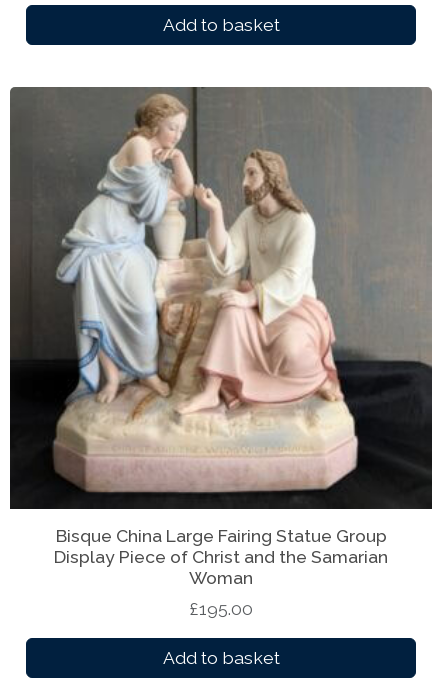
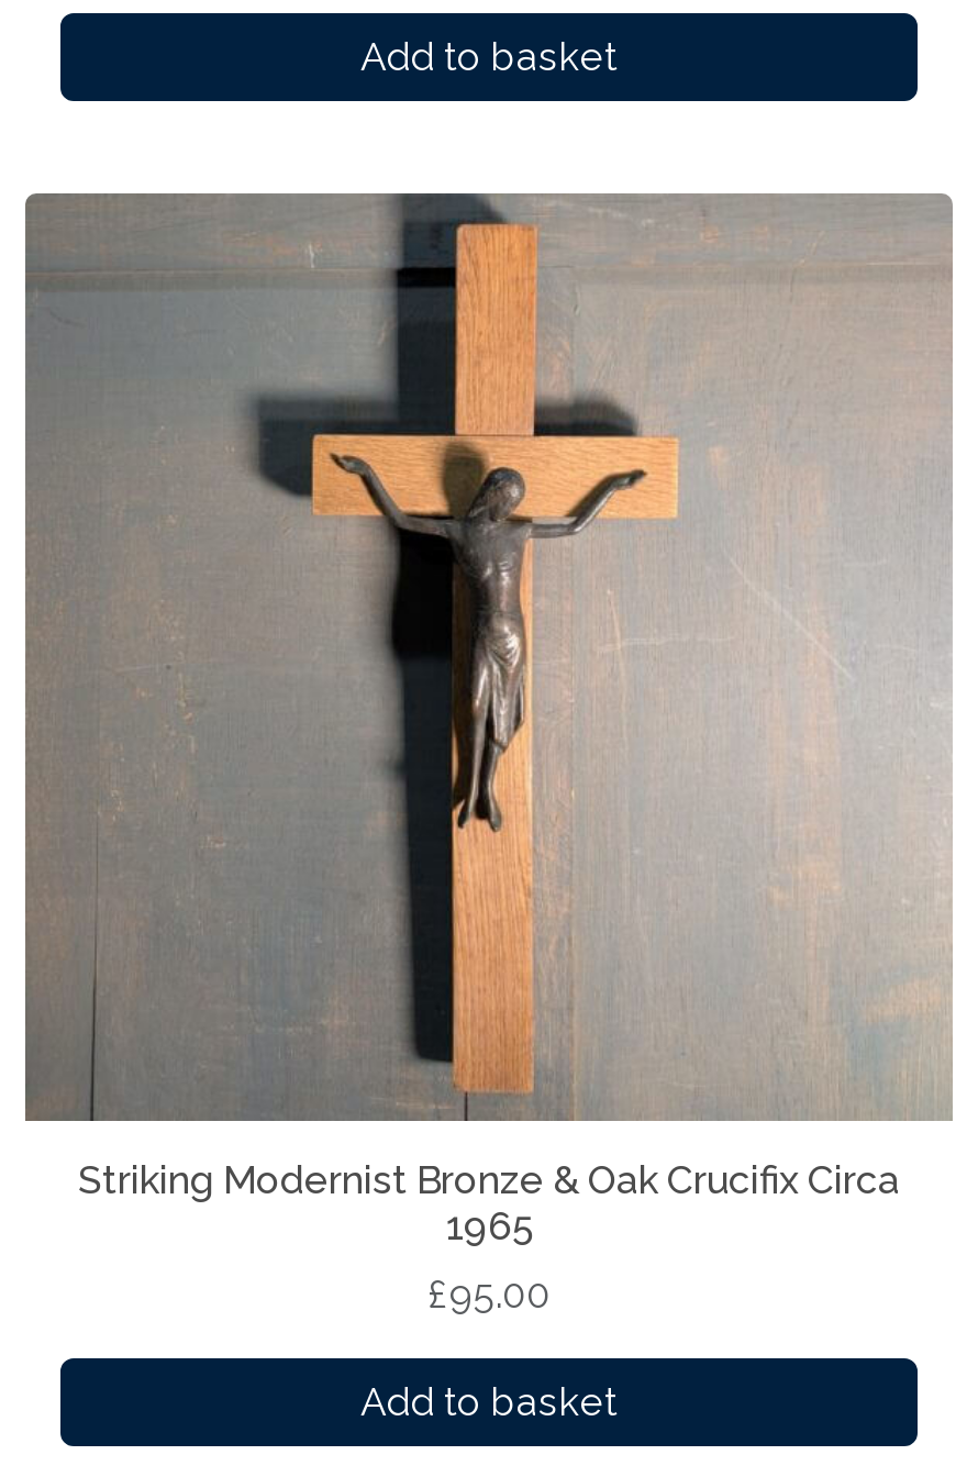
- [image]
- Bisque China Large Fairing Statue Group
- Display Piece of Christ and the Samarian
- Woman
+ [image]
+ Striking Modernist Bronze & Oak Crucifix Circa
+ 1965

- £195.00
+ £95.00
